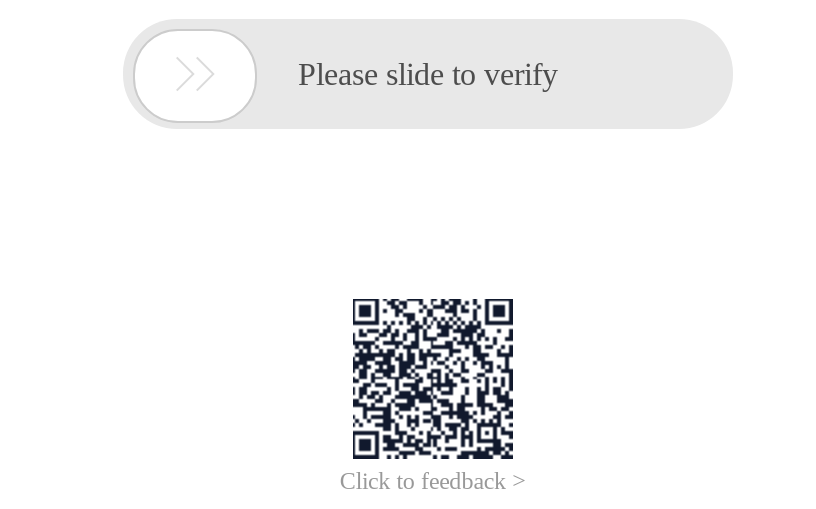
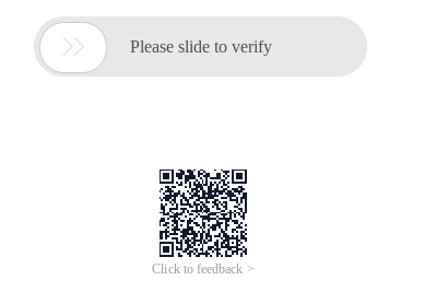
- [image]
+ [image]
